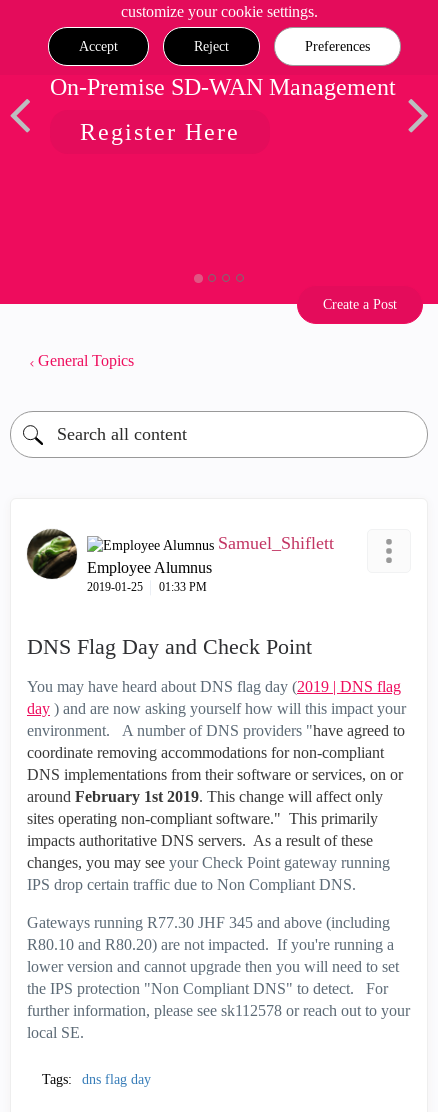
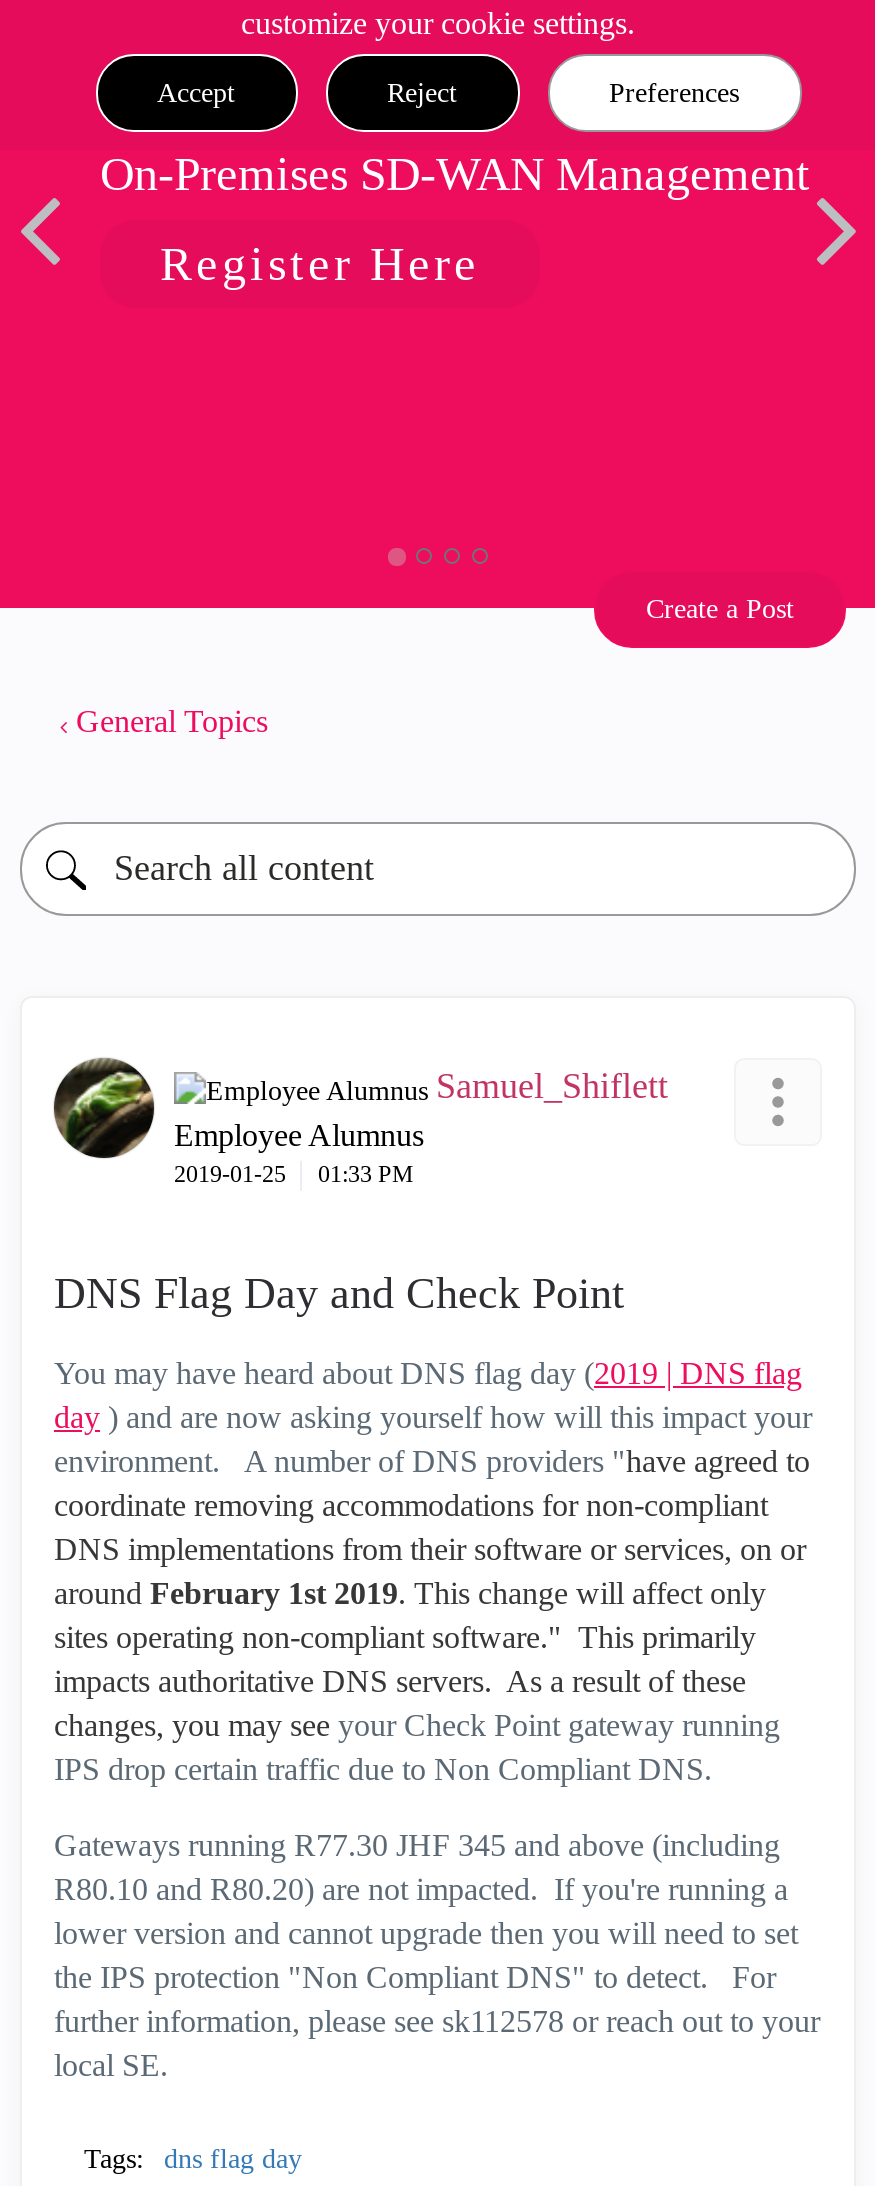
- On-Premise SD-WAN Management
+ On-Premises SD-WAN Management
